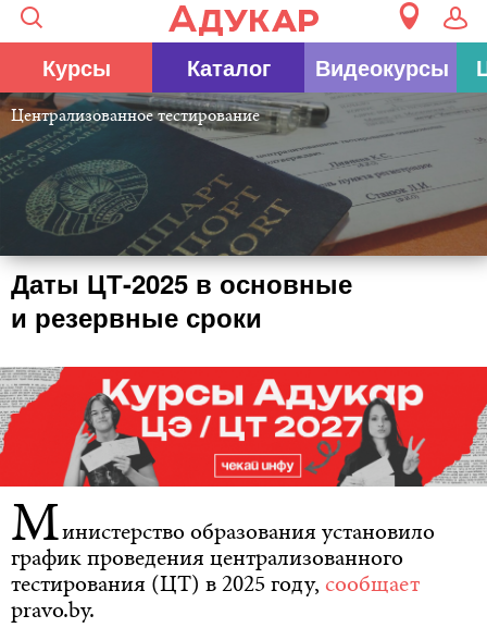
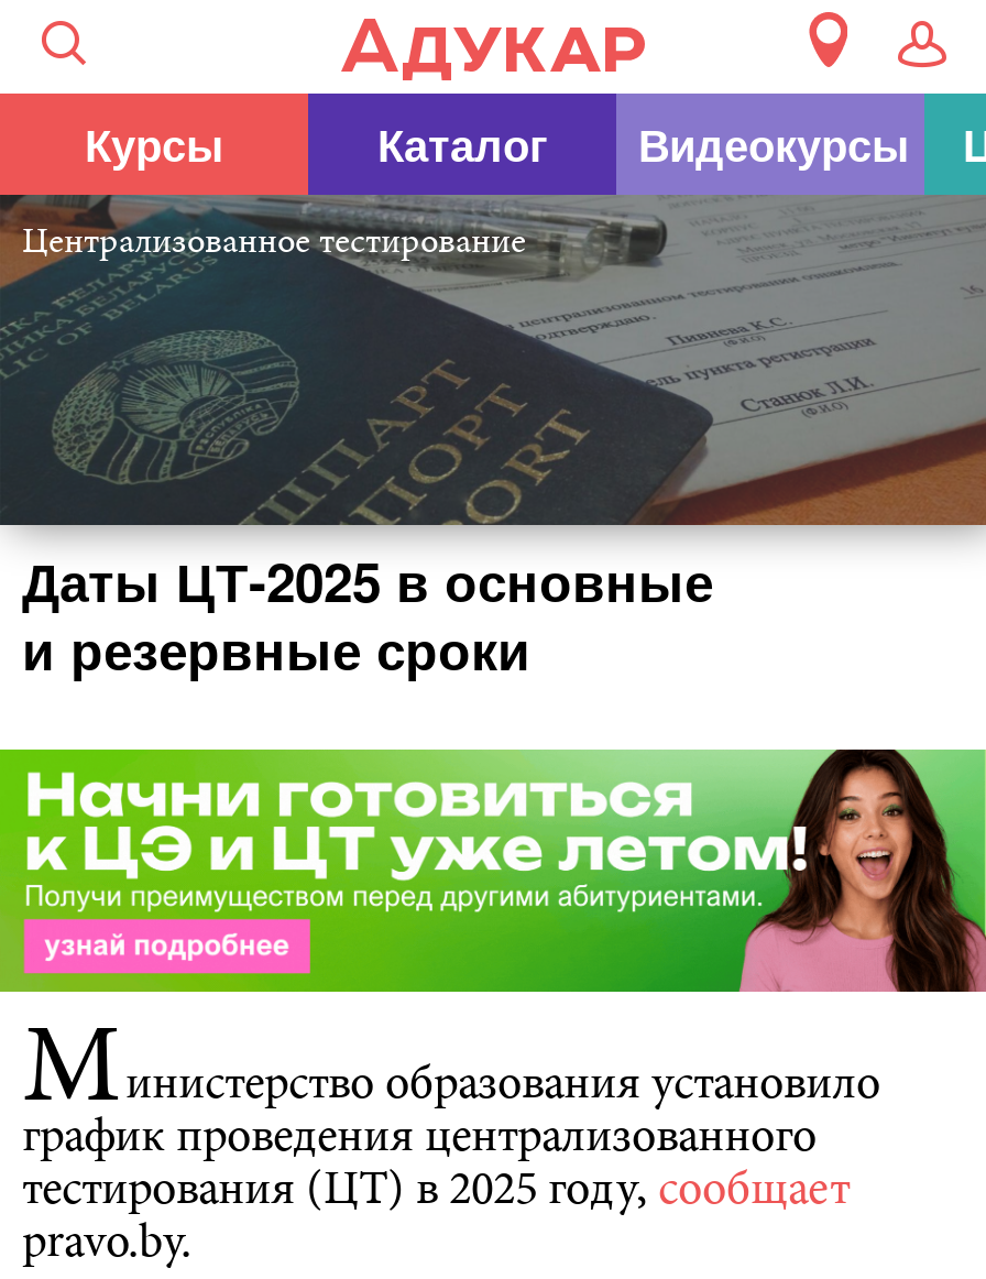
- [image]
+ [image]
